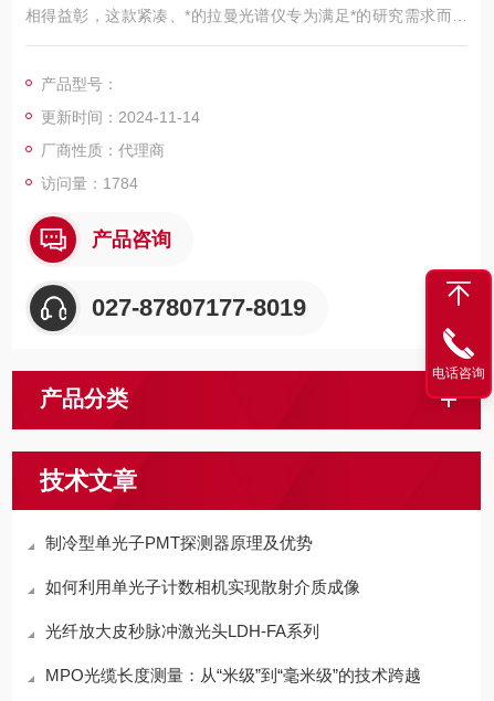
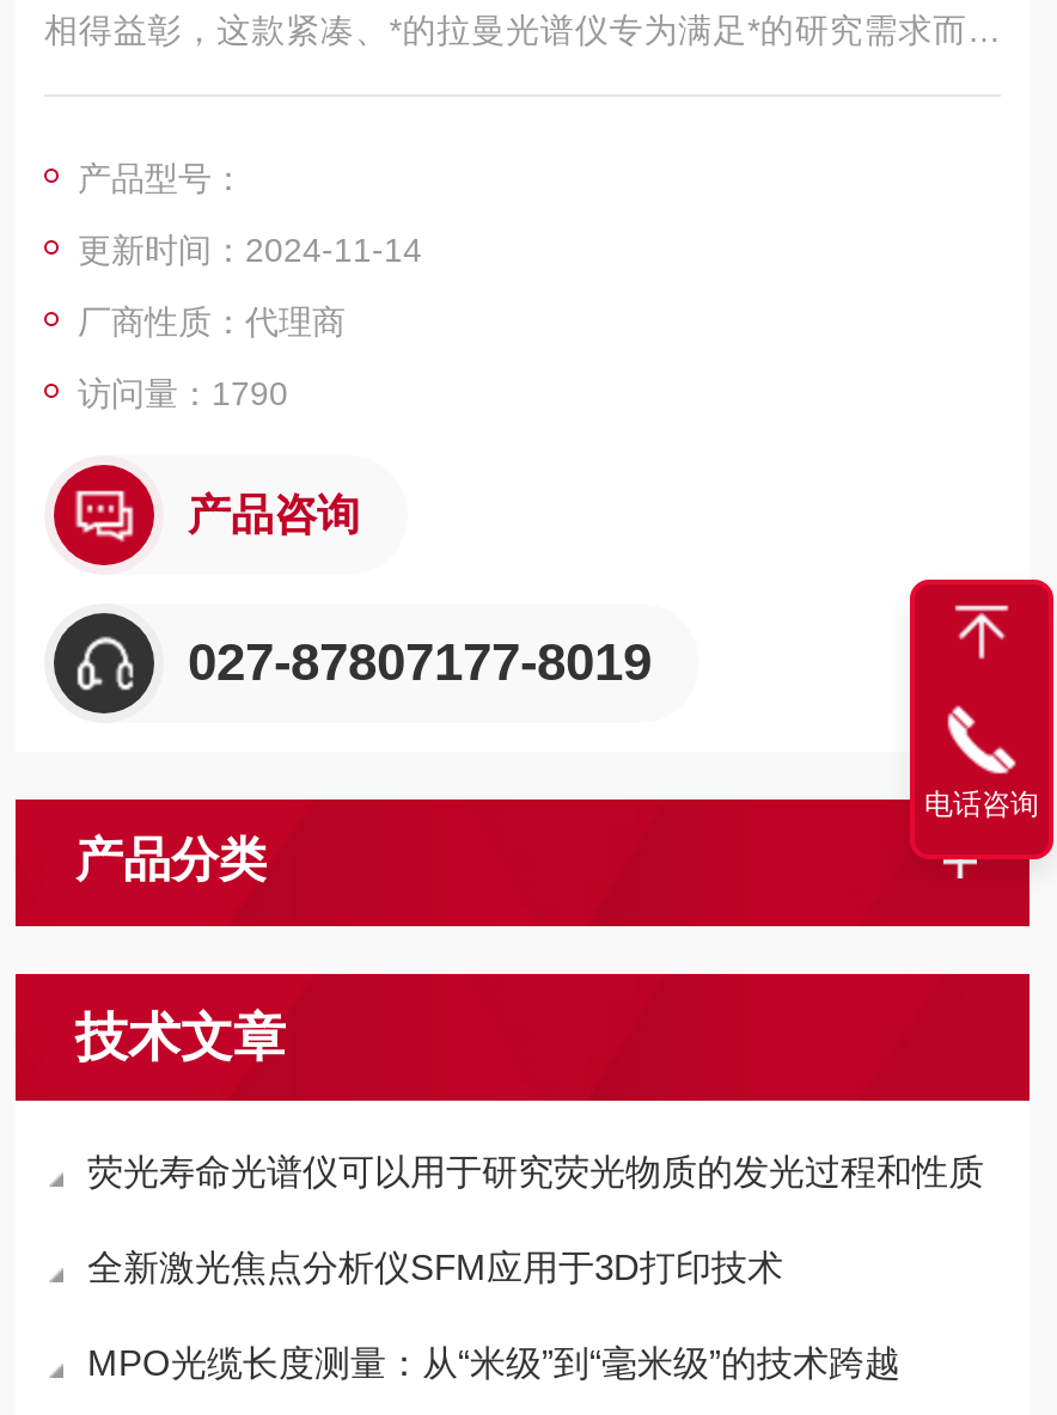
- 访问量：1784
+ 访问量：1790

- 制冷型单光子PMT探测器原理及优势
- 如何利用单光子计数相机实现散射介质成像
- 光纤放大皮秒脉冲激光头LDH-FA系列
+ 荧光寿命光谱仪可以用于研究荧光物质的发光过程和性质
+ 全新激光焦点分析仪SFM应用于3D打印技术
